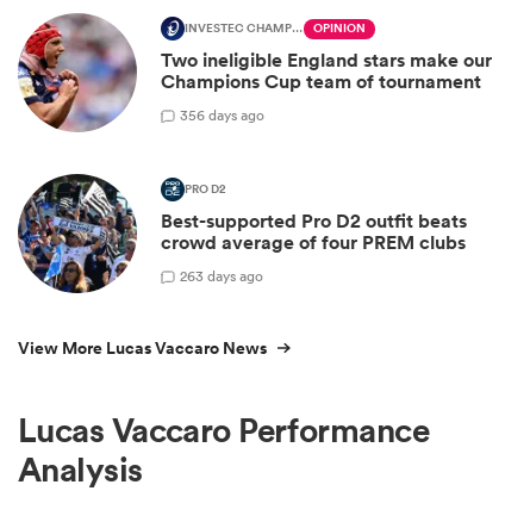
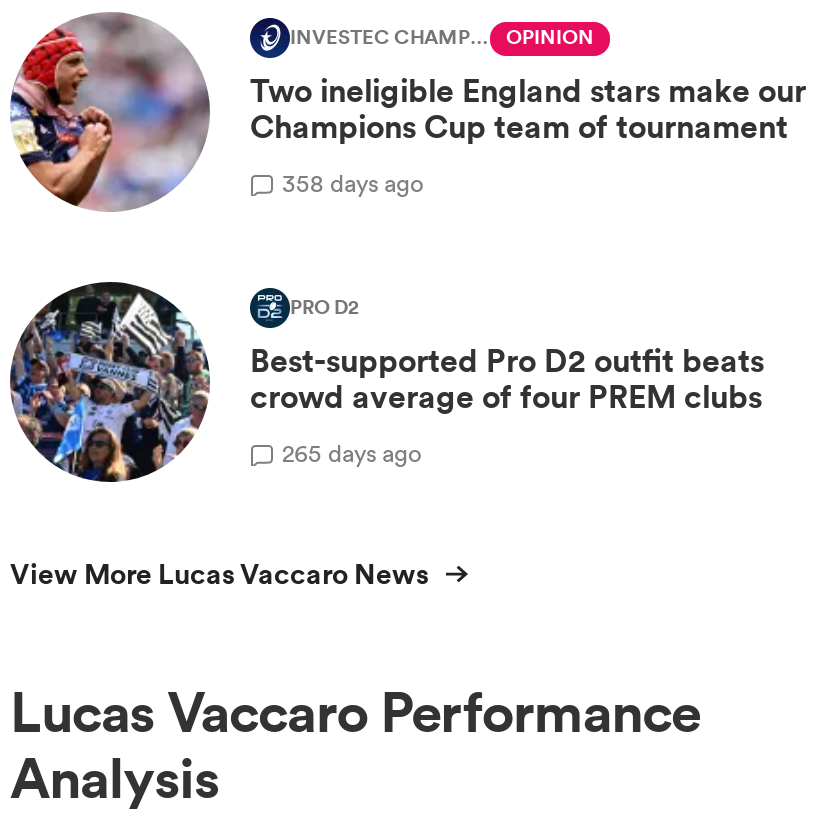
- 356 days ago
+ 358 days ago

- 263 days ago
+ 265 days ago
